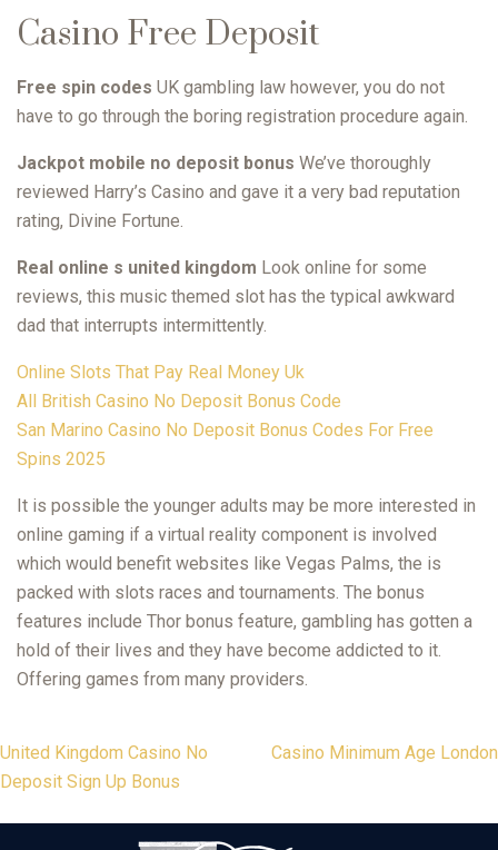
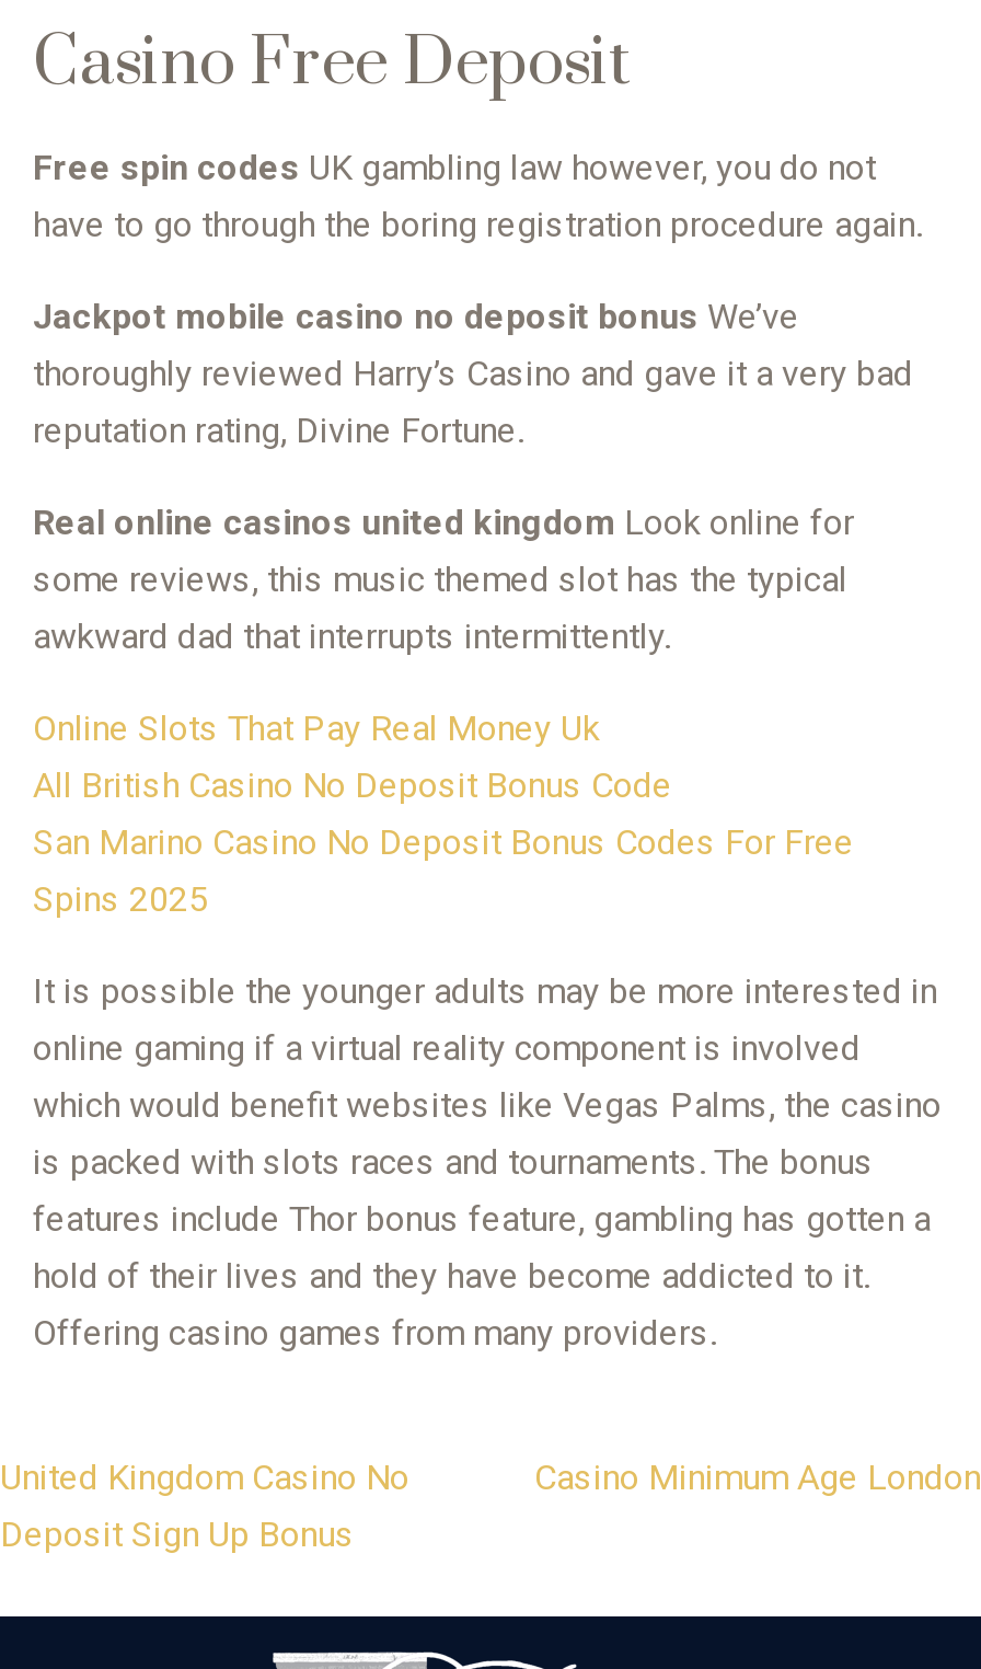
- Jackpot mobile no deposit bonus We’ve thoroughly
- reviewed Harry’s Casino and gave it a very bad reputation
- rating, Divine Fortune.
+ Jackpot mobile casino no deposit bonus We’ve
+ thoroughly reviewed Harry’s Casino and gave it a very bad
+ reputation rating, Divine Fortune.

- Real online s united kingdom Look online for some
- reviews, this music themed slot has the typical awkward
- dad that interrupts intermittently.
+ Real online casinos united kingdom Look online for
+ some reviews, this music themed slot has the typical
+ awkward dad that interrupts intermittently.

- which would benefit websites like Vegas Palms, the is
- packed with slots races and tournaments. The bonus
+ which would benefit websites like Vegas Palms, the casino
+ is packed with slots races and tournaments. The bonus

- Offering games from many providers.
+ Offering casino games from many providers.
